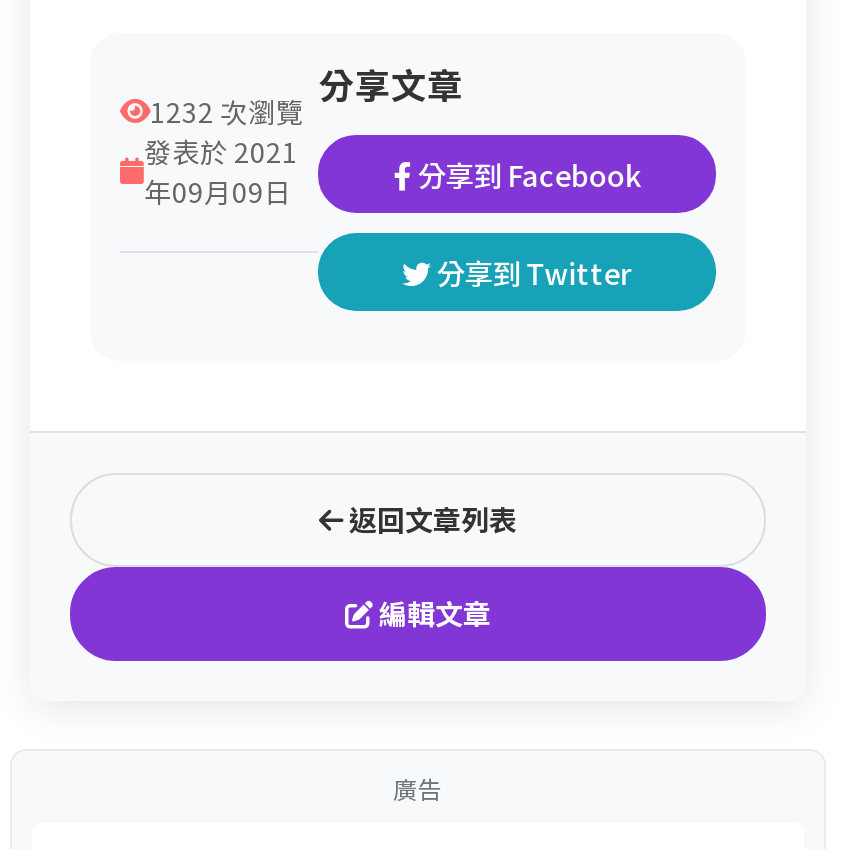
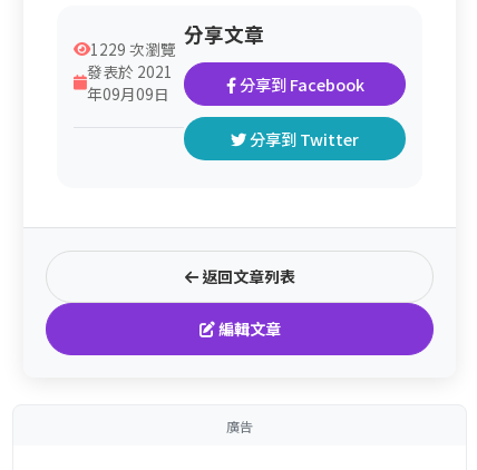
- 1232 次瀏覽
+ 1229 次瀏覽
